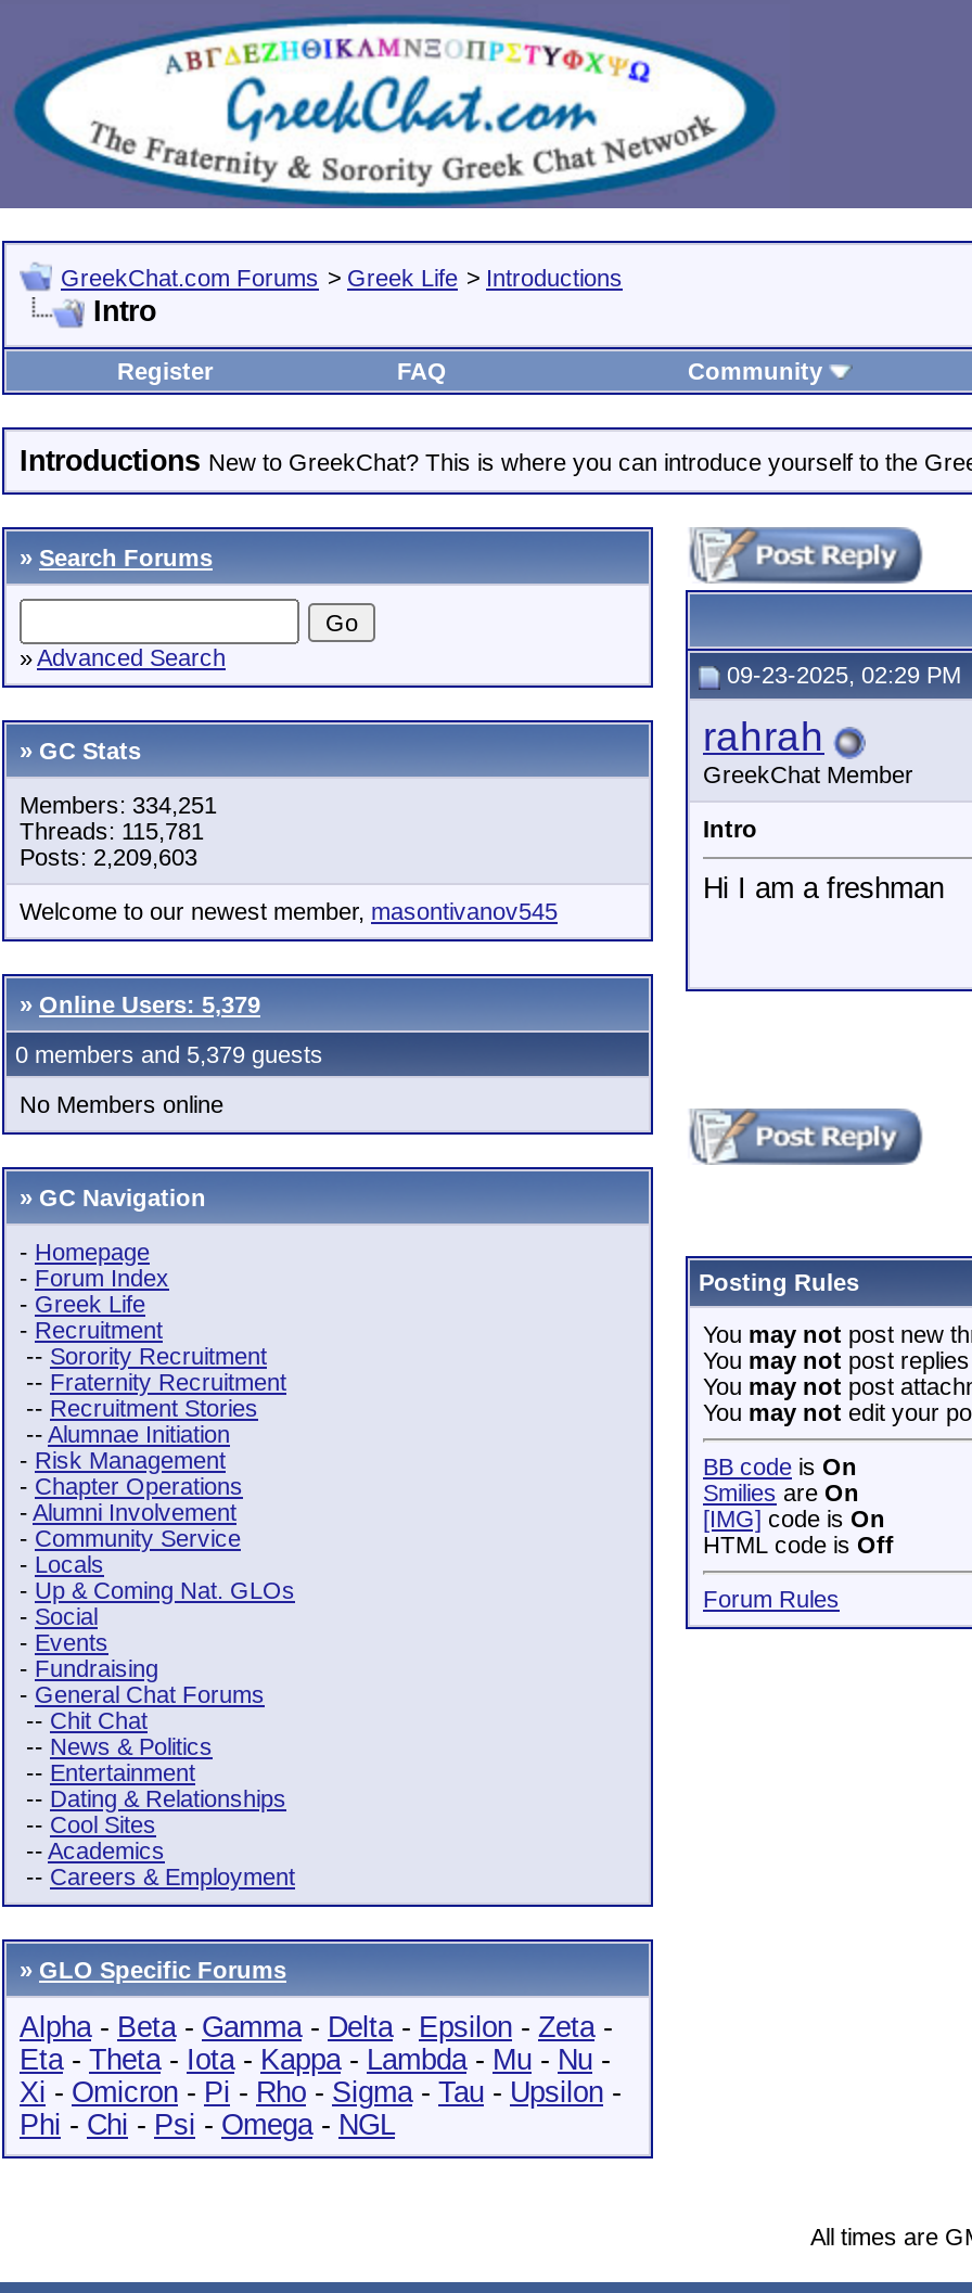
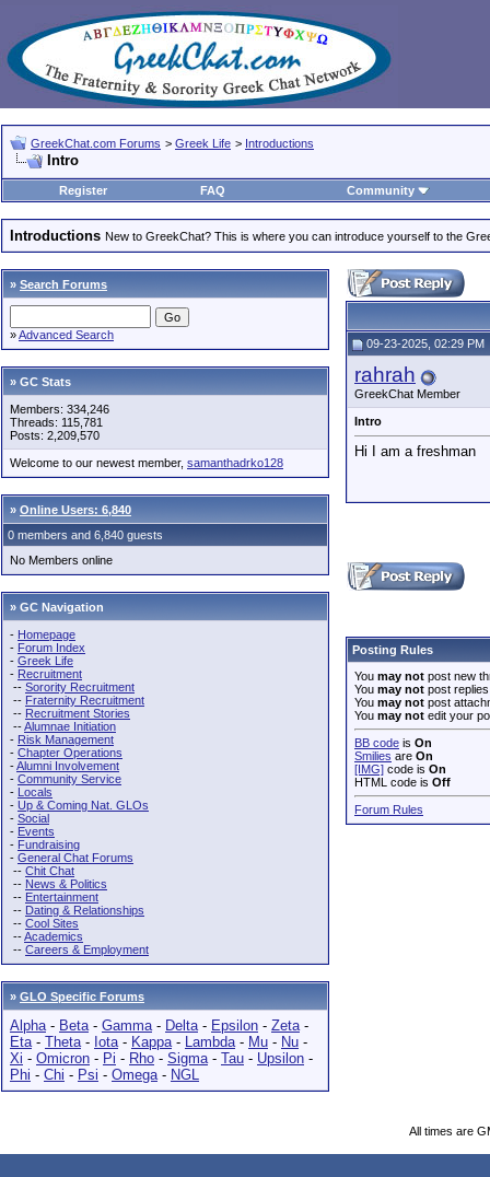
- Members: 334,251
+ Members: 334,246

- Posts: 2,209,603
+ Posts: 2,209,570

- Welcome to our newest member, masontivanov545
+ Welcome to our newest member, samanthadrko128

- » Online Users: 5,379
+ » Online Users: 6,840

- 0 members and 5,379 guests
+ 0 members and 6,840 guests
